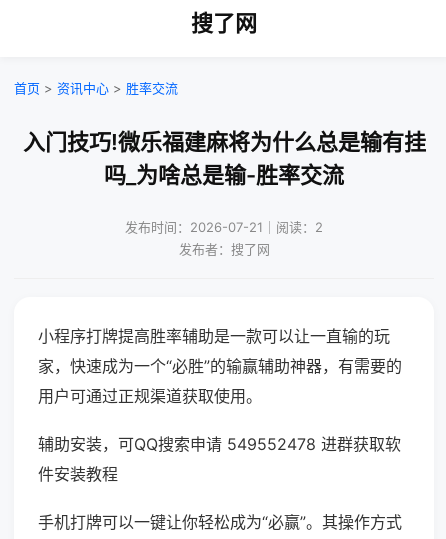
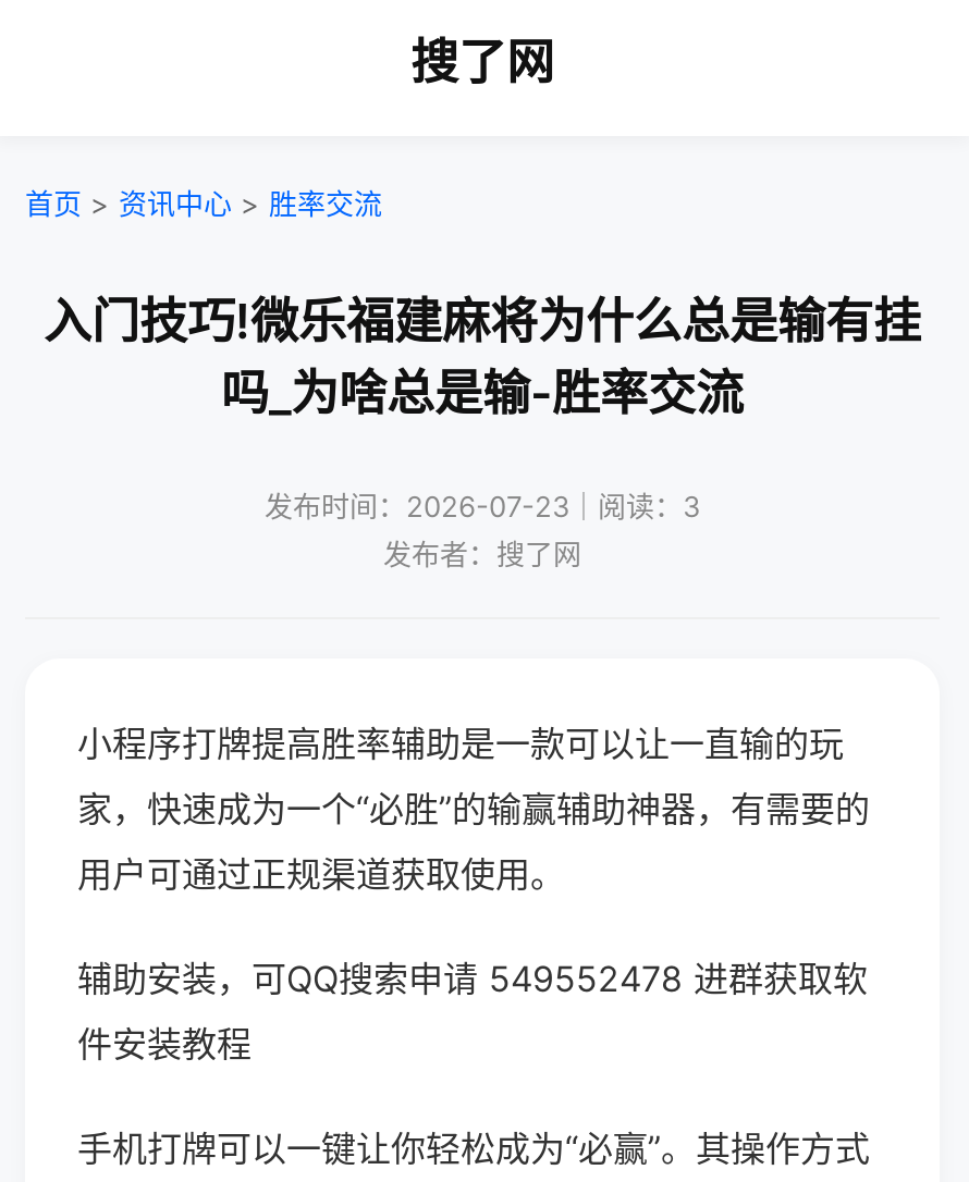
- 发布时间：2026-07-21｜阅读：2
+ 发布时间：2026-07-23｜阅读：3
